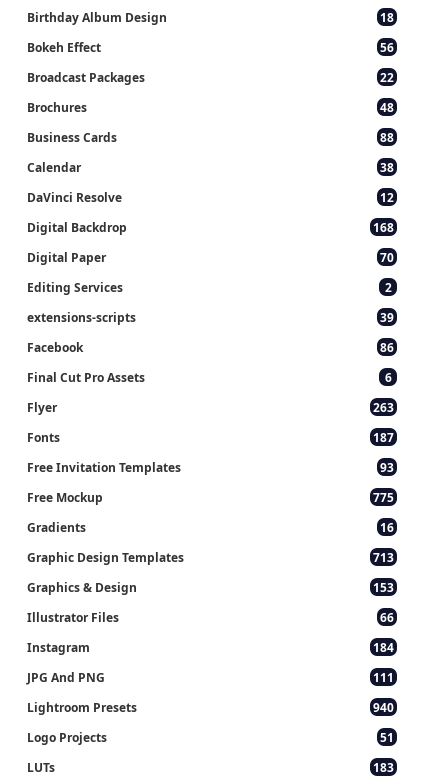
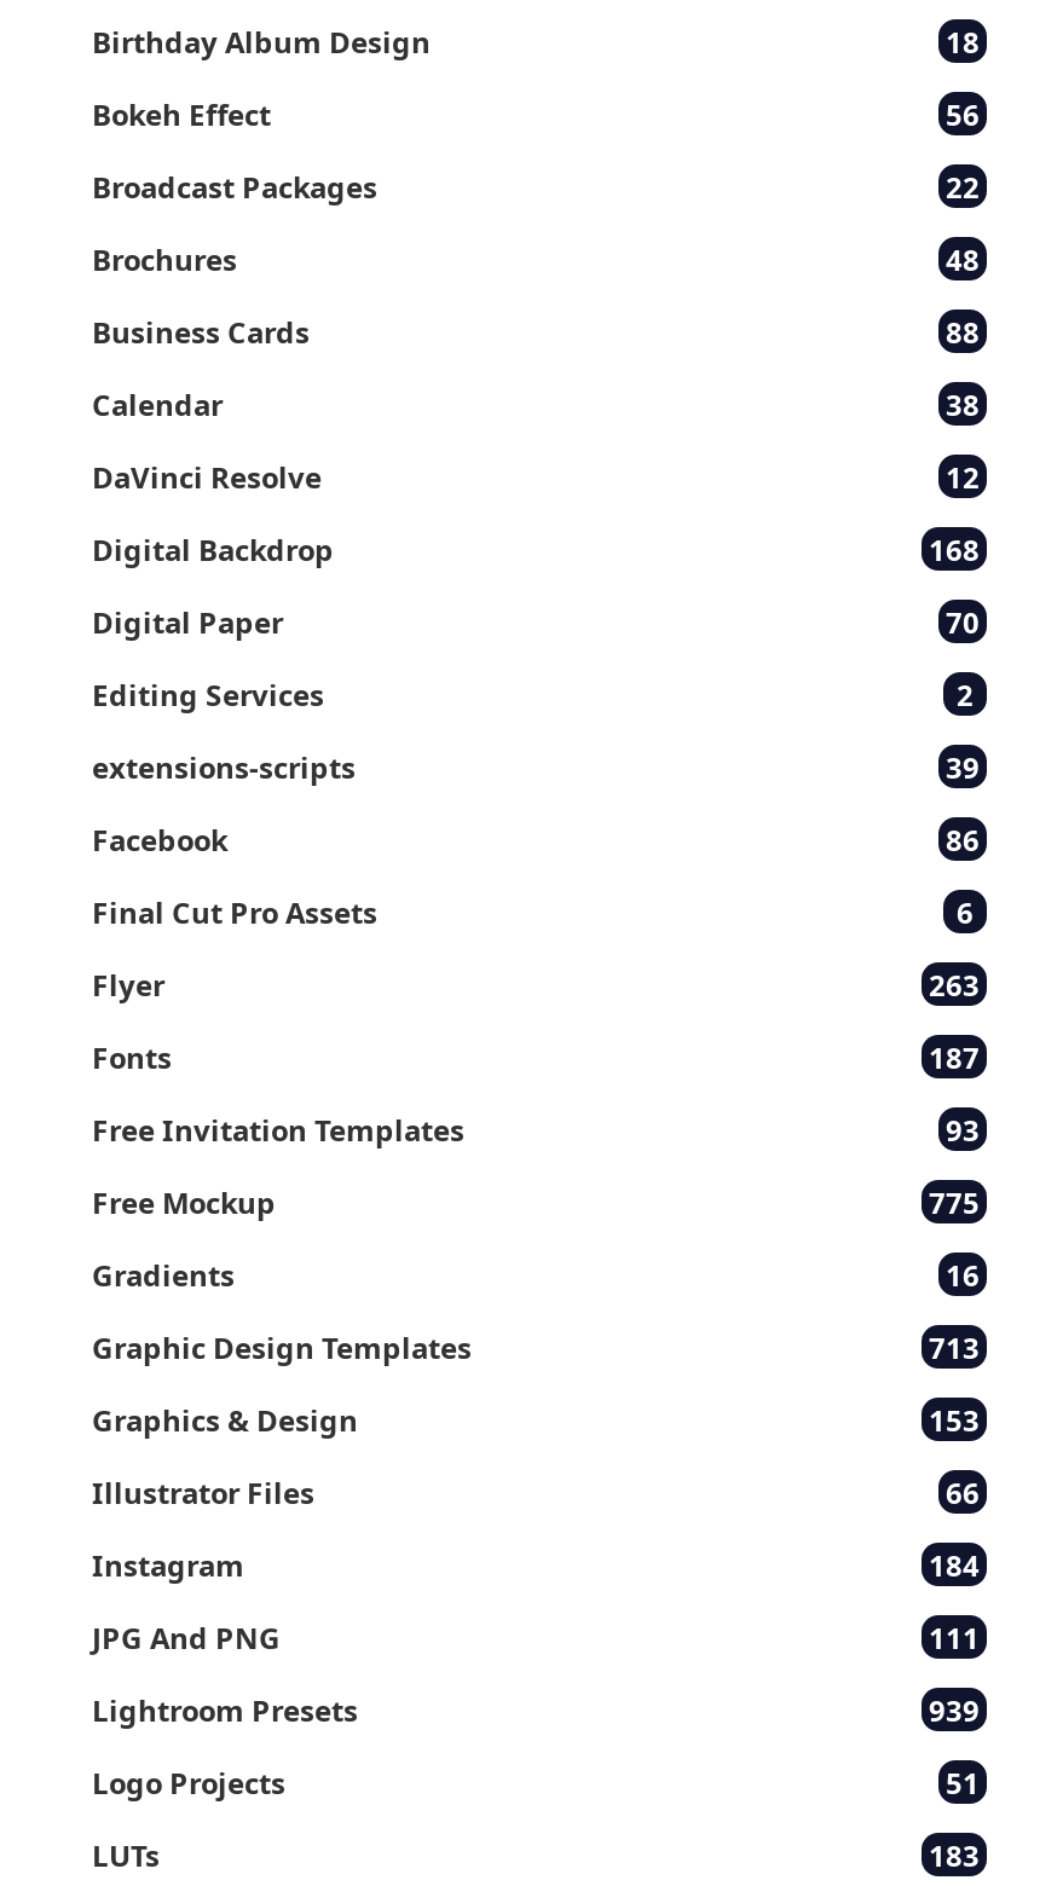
- 940
+ 939
